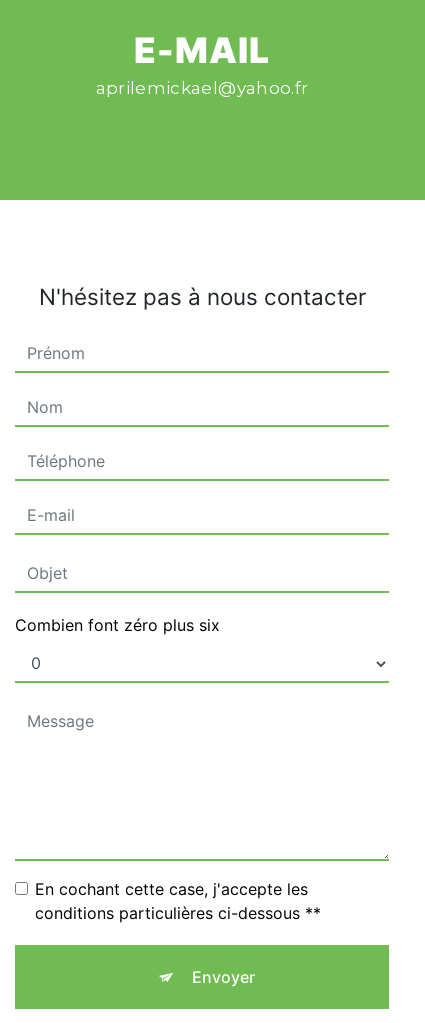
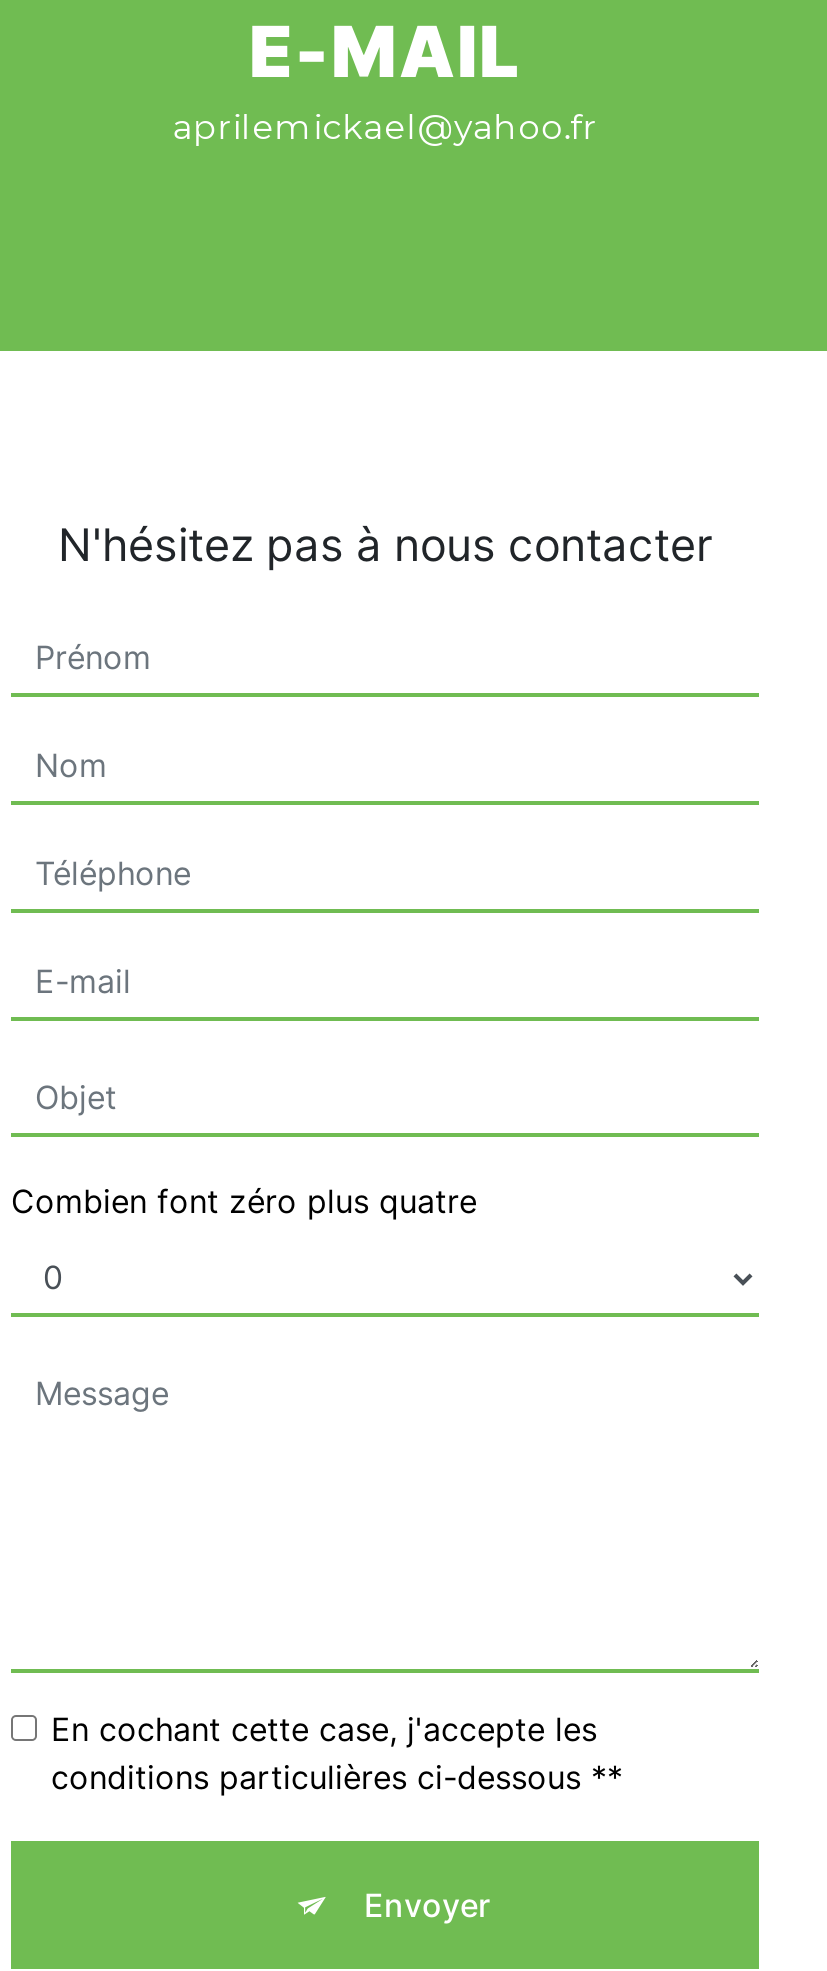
- Combien font zéro plus six
+ Combien font zéro plus quatre
